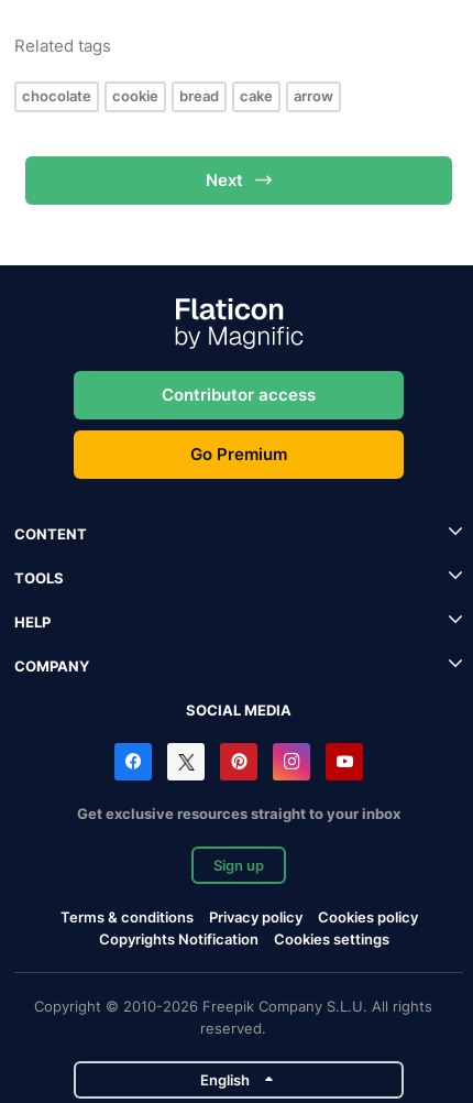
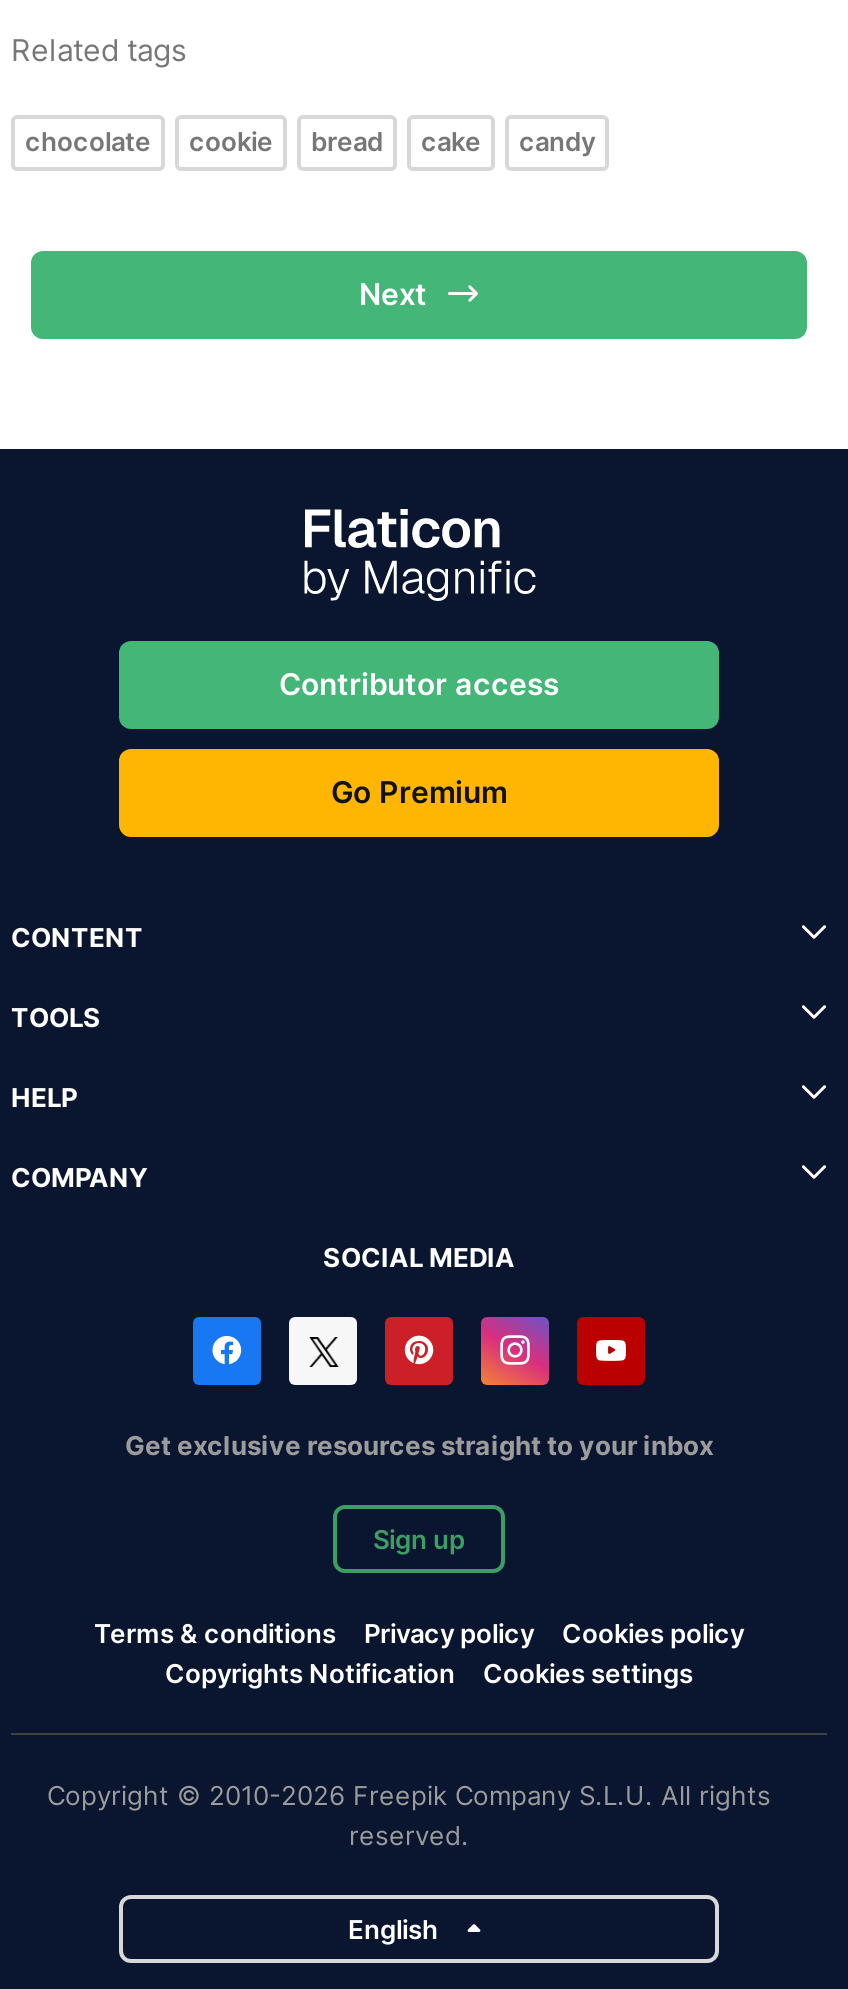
- arrow
+ candy
